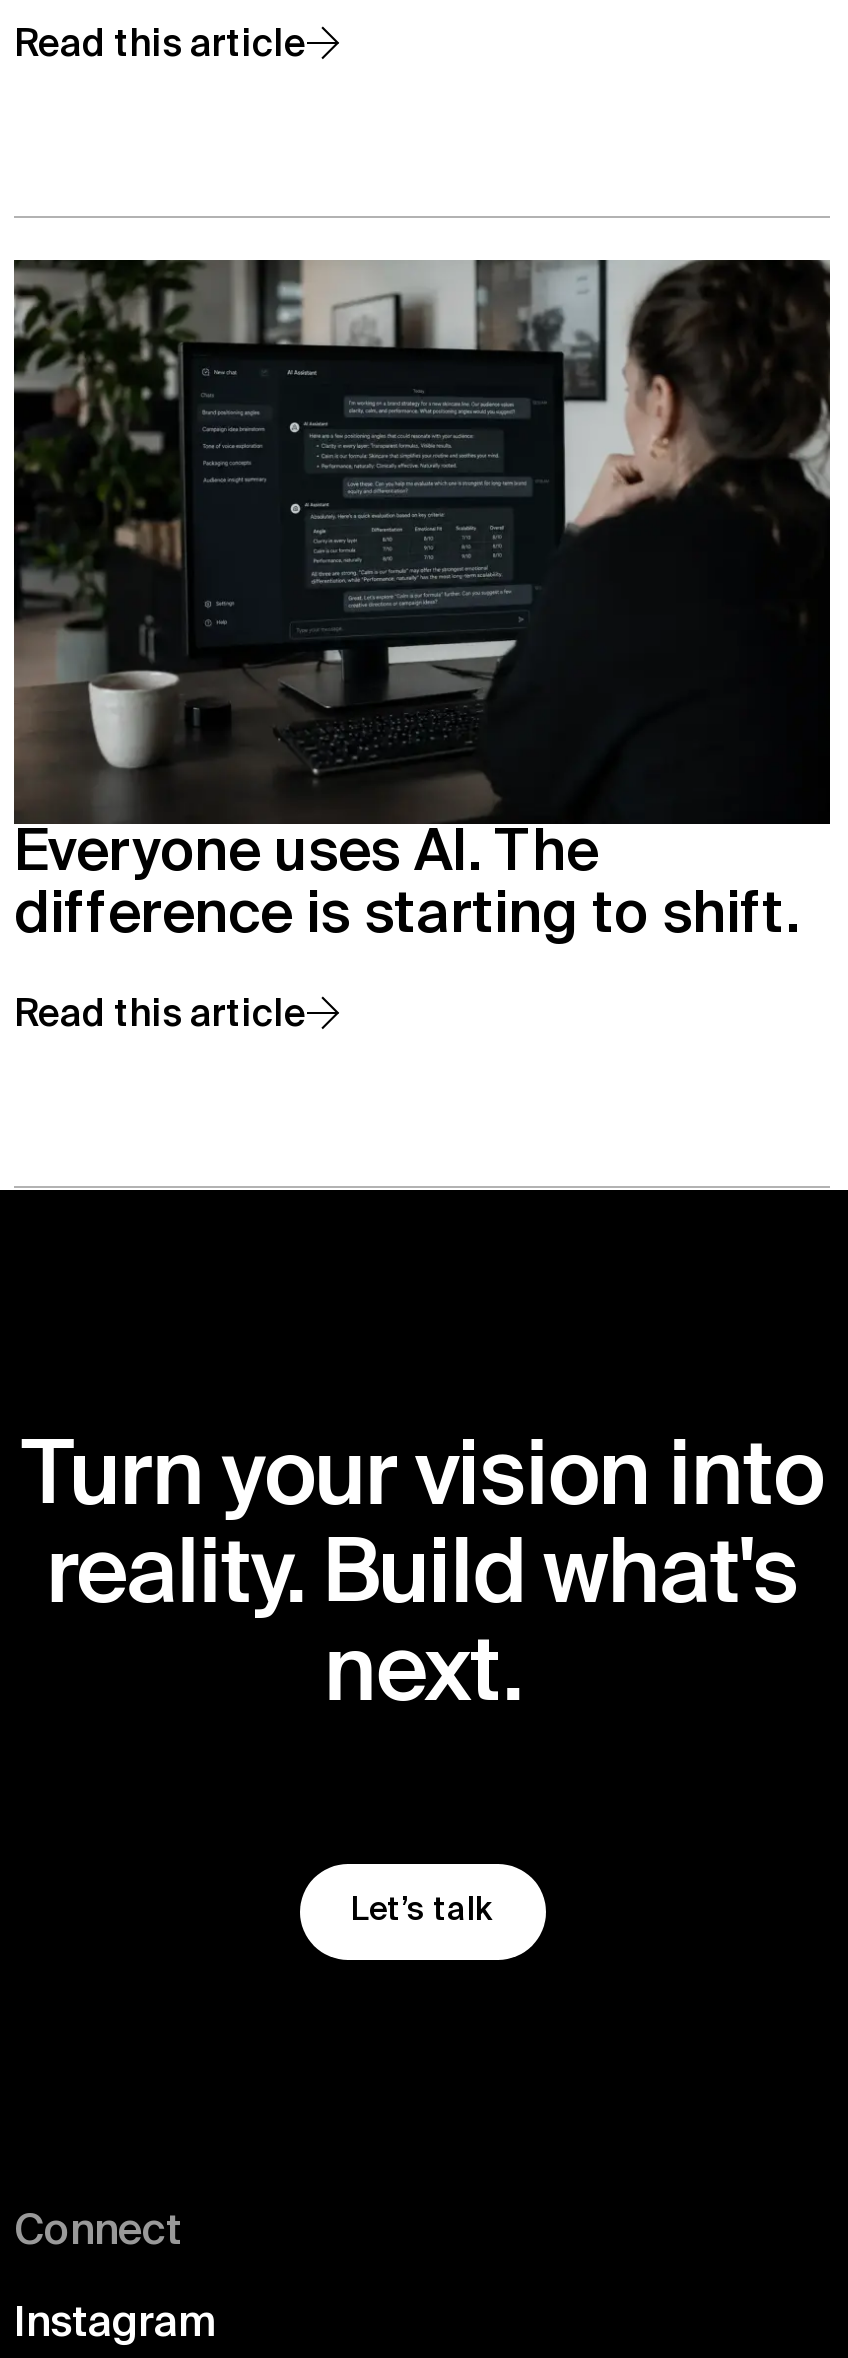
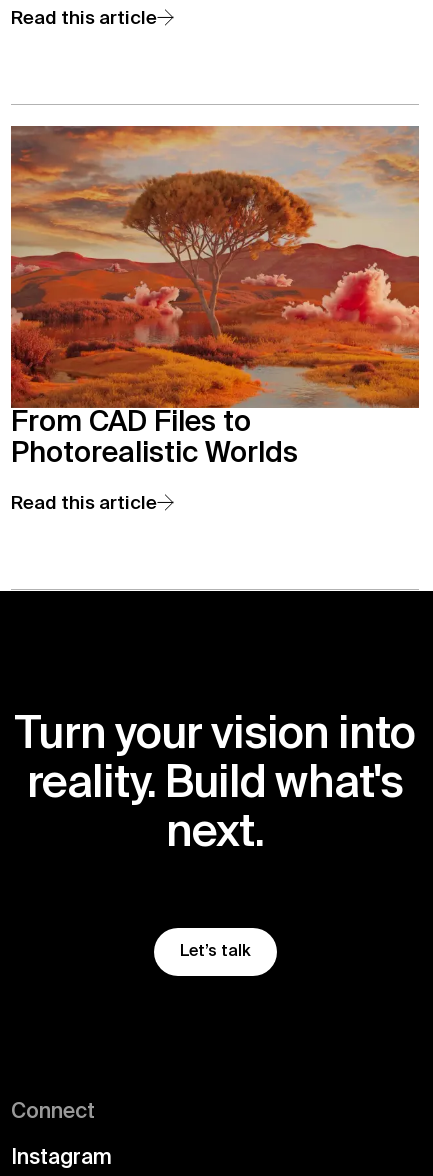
- [image]
- Everyone uses AI. The
- difference is starting to shift.
+ [image]
+ From CAD Files to
+ Photorealistic Worlds
